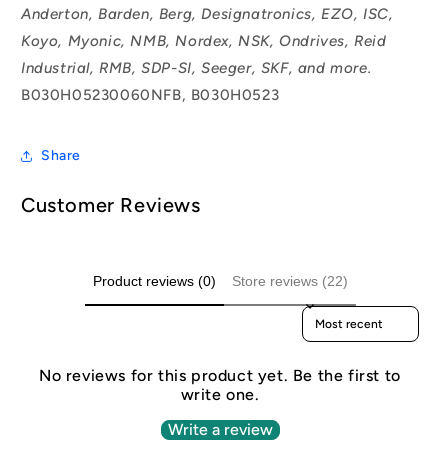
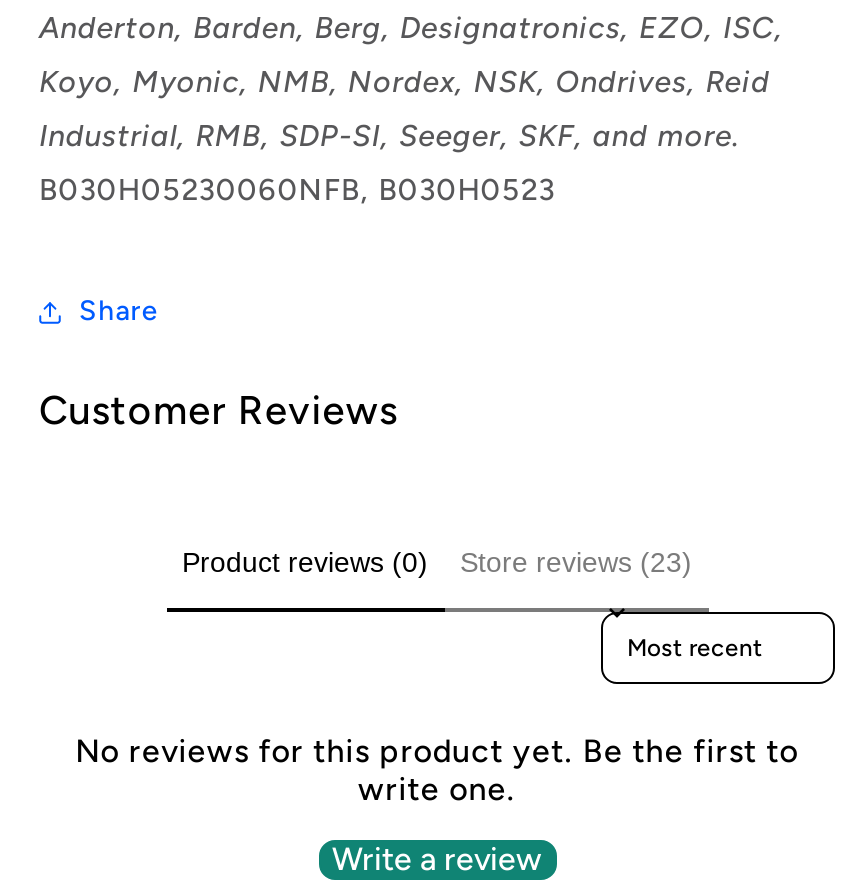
- Store reviews (22)
+ Store reviews (23)
